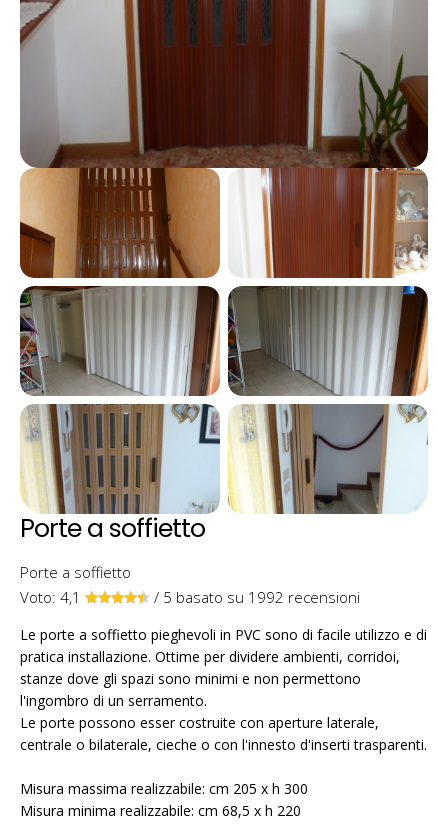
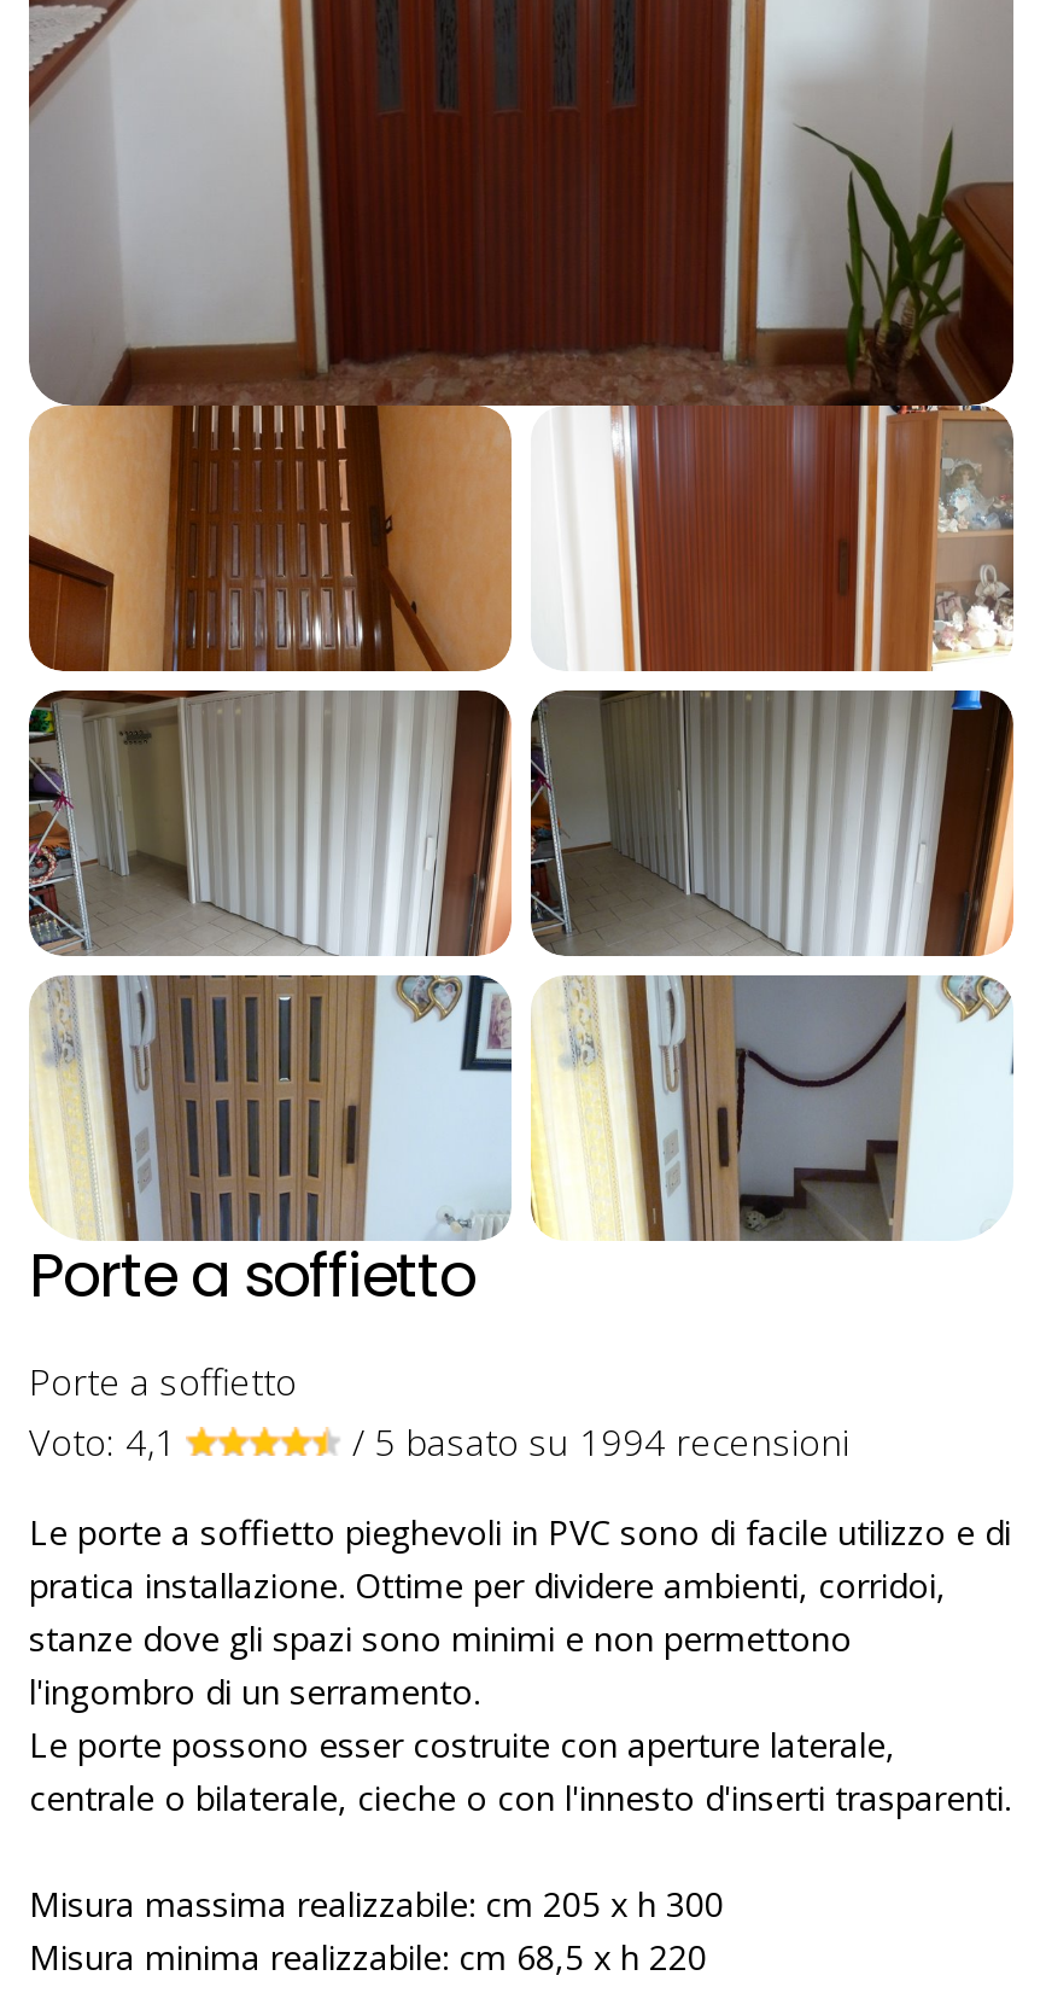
- / 5 basato su 1992 recensioni
+ / 5 basato su 1994 recensioni
